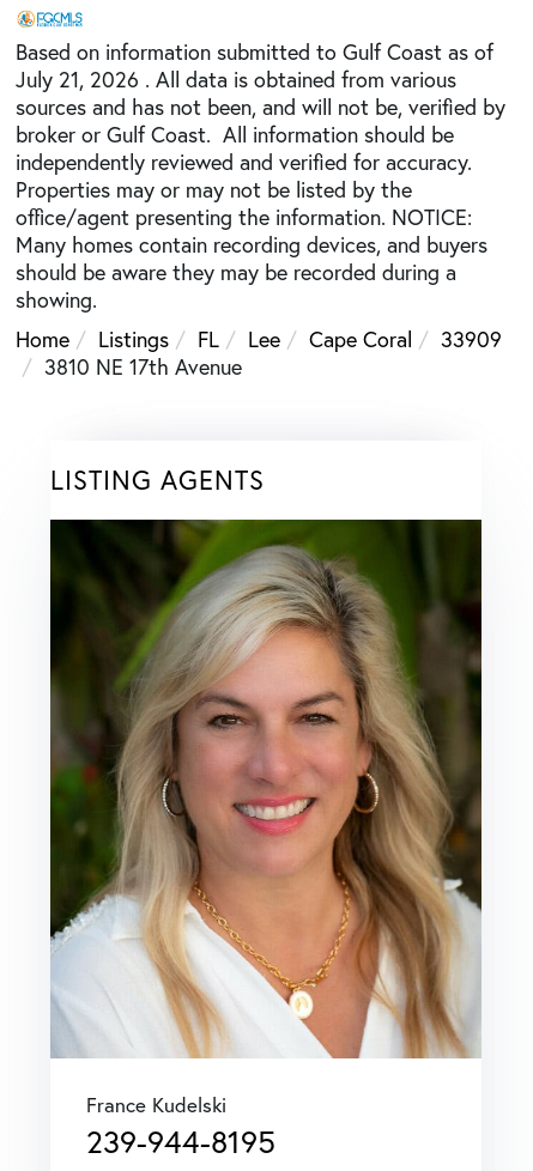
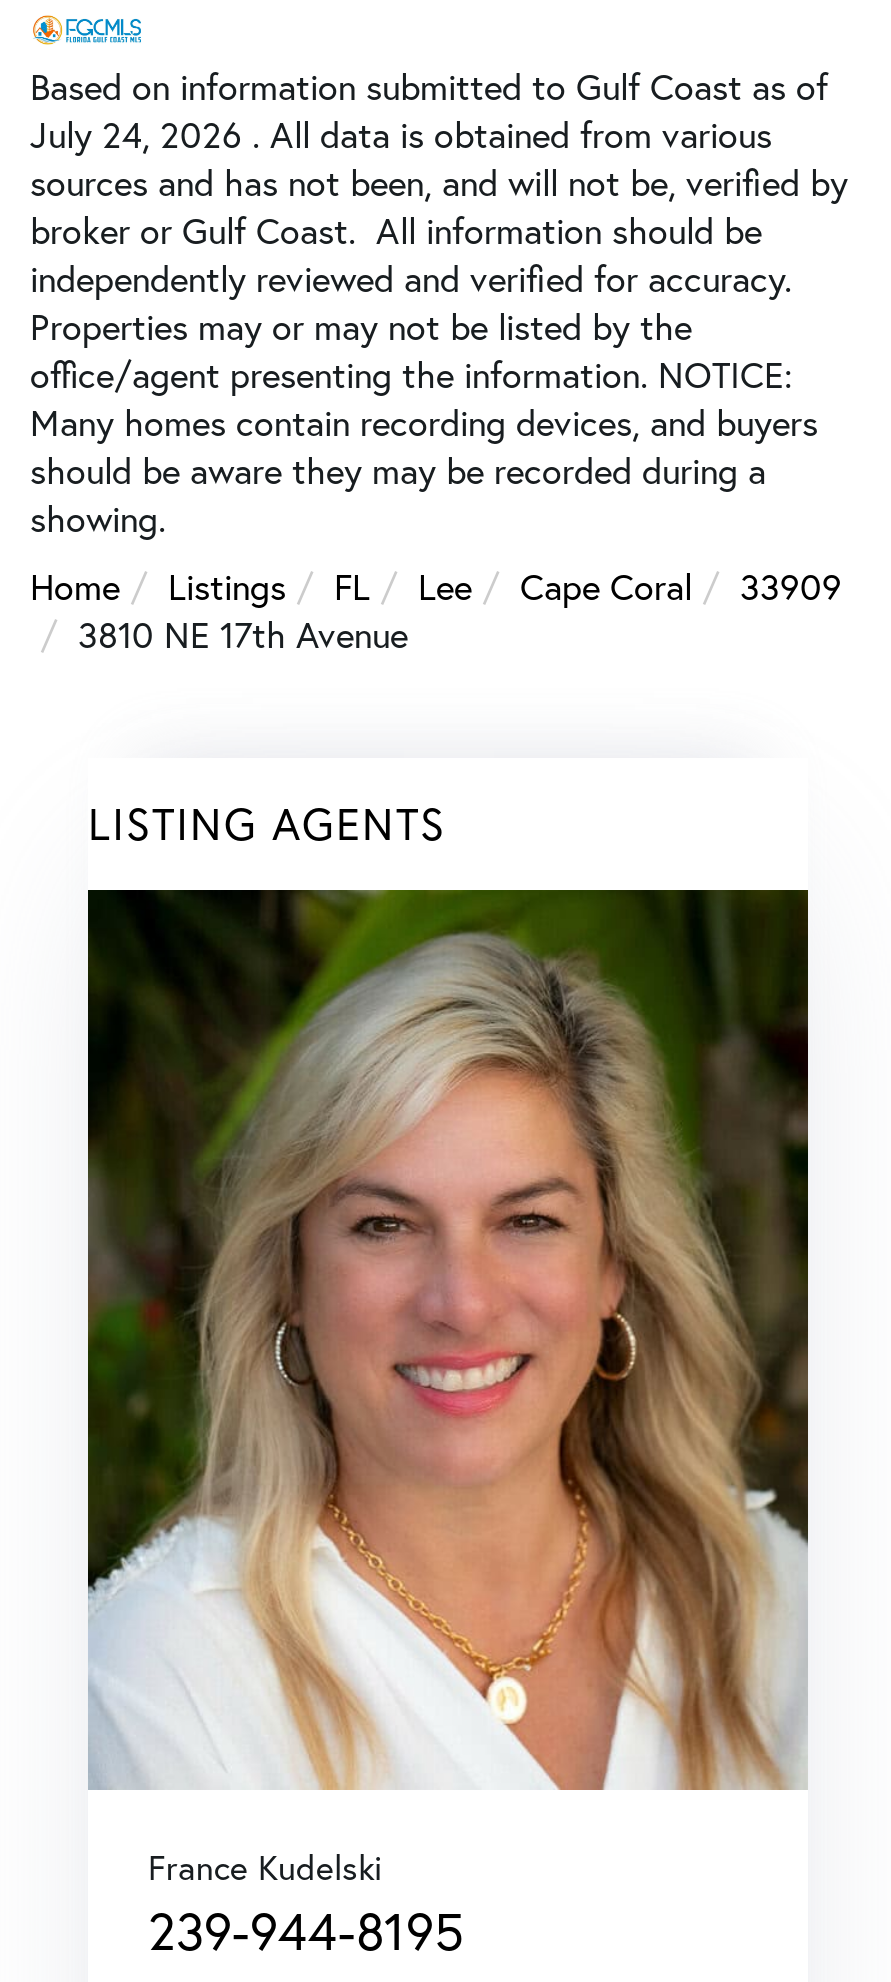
- July 21, 2026 . All data is obtained from various
+ July 24, 2026 . All data is obtained from various
